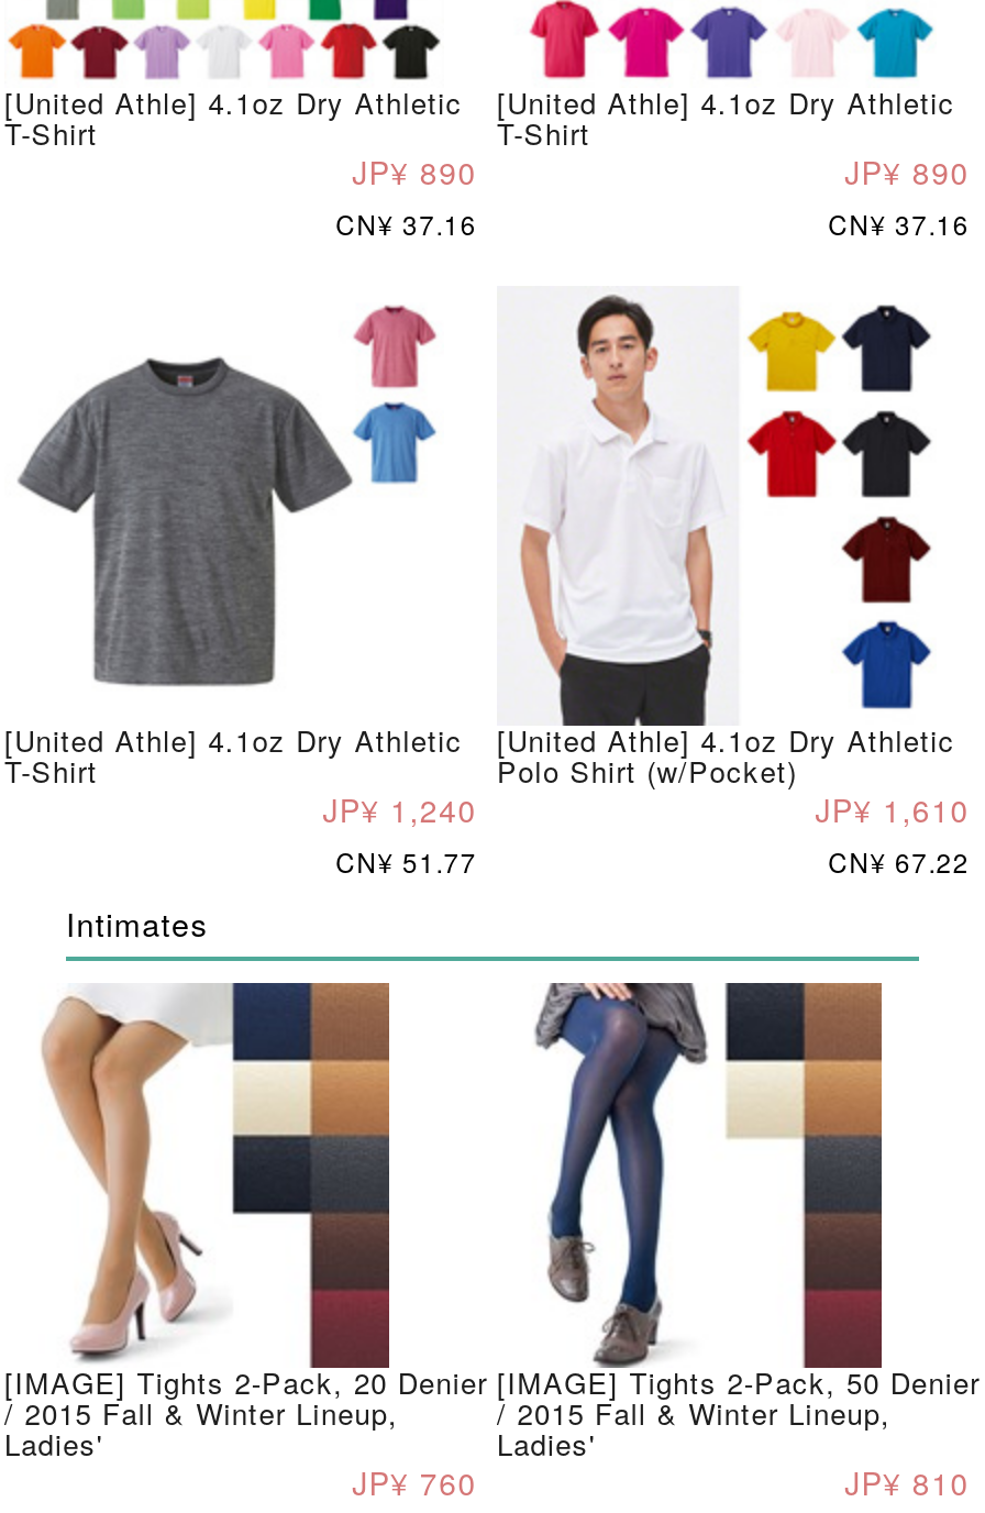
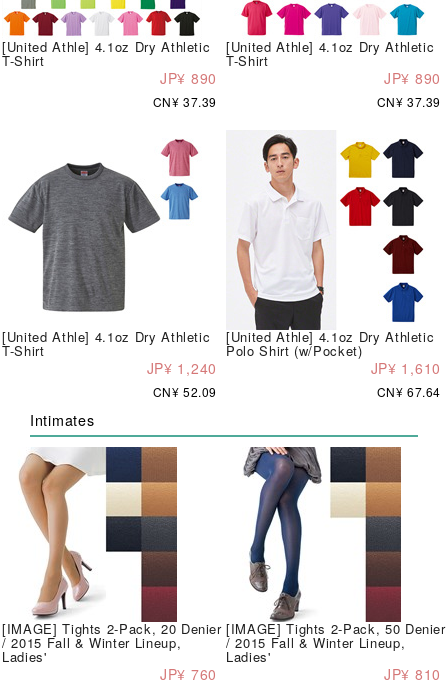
- CN¥ 37.16
+ CN¥ 37.39

- CN¥ 37.16
+ CN¥ 37.39

- CN¥ 51.77
+ CN¥ 52.09

- CN¥ 67.22
+ CN¥ 67.64
